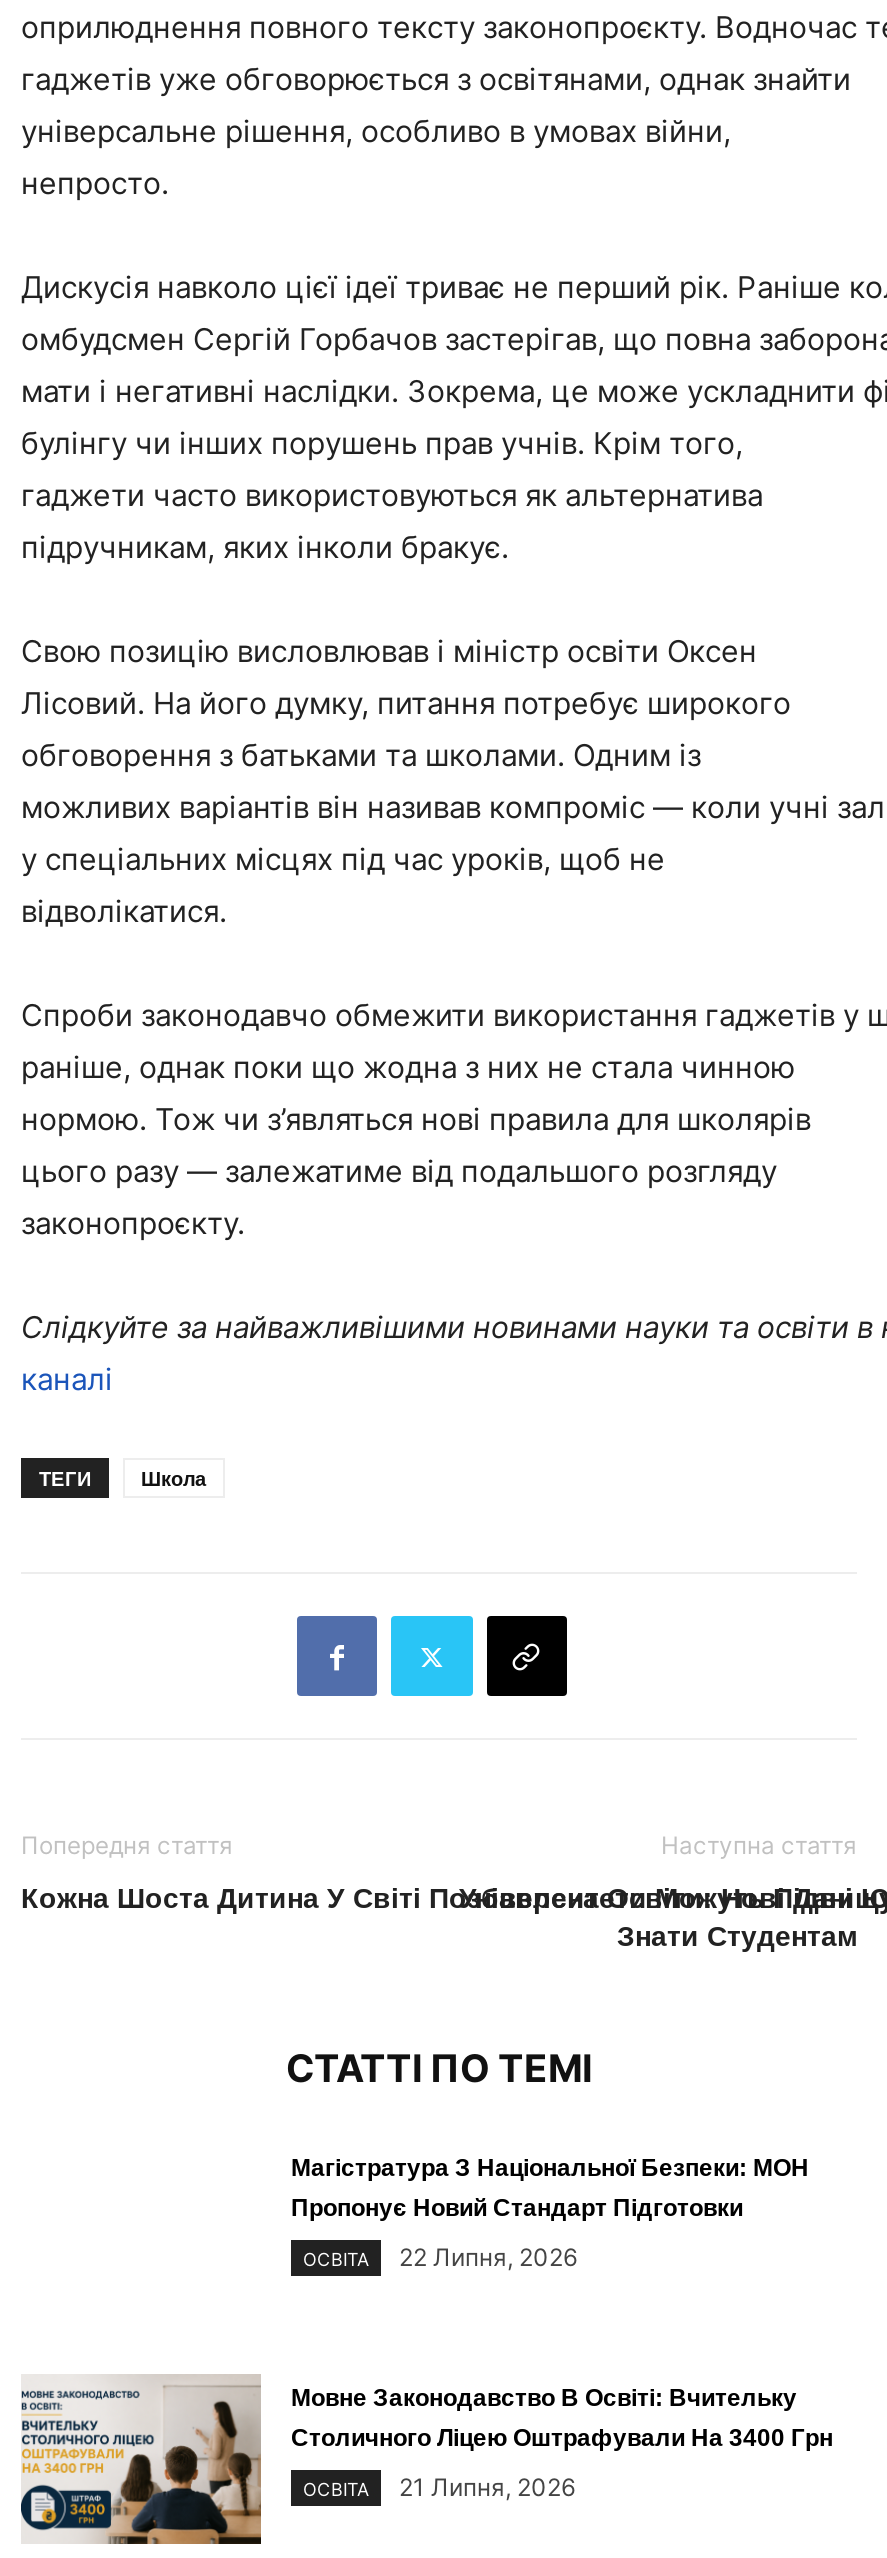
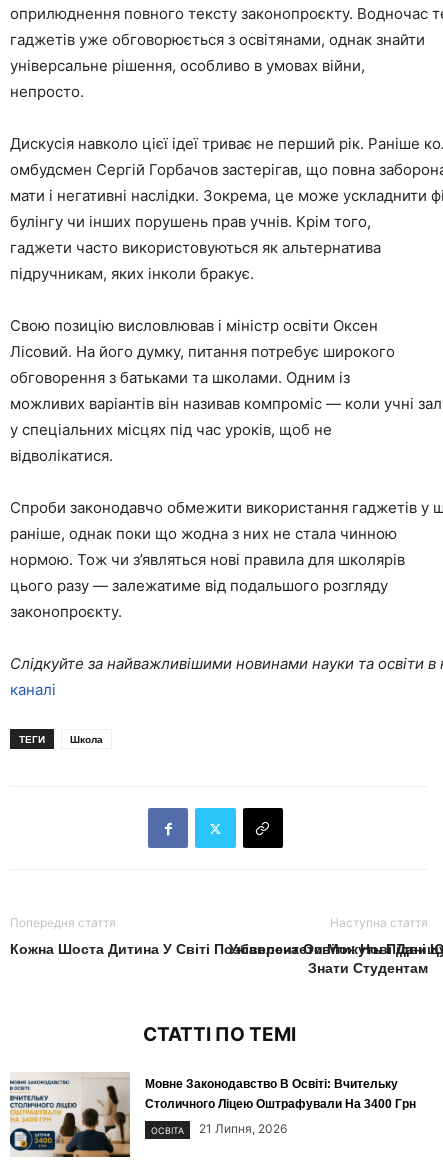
- Магістратура З Національної Безпеки: МОН
- Пропонує Новий Стандарт Підготовки
- ОСВІТА
- 22 Липня, 2026
